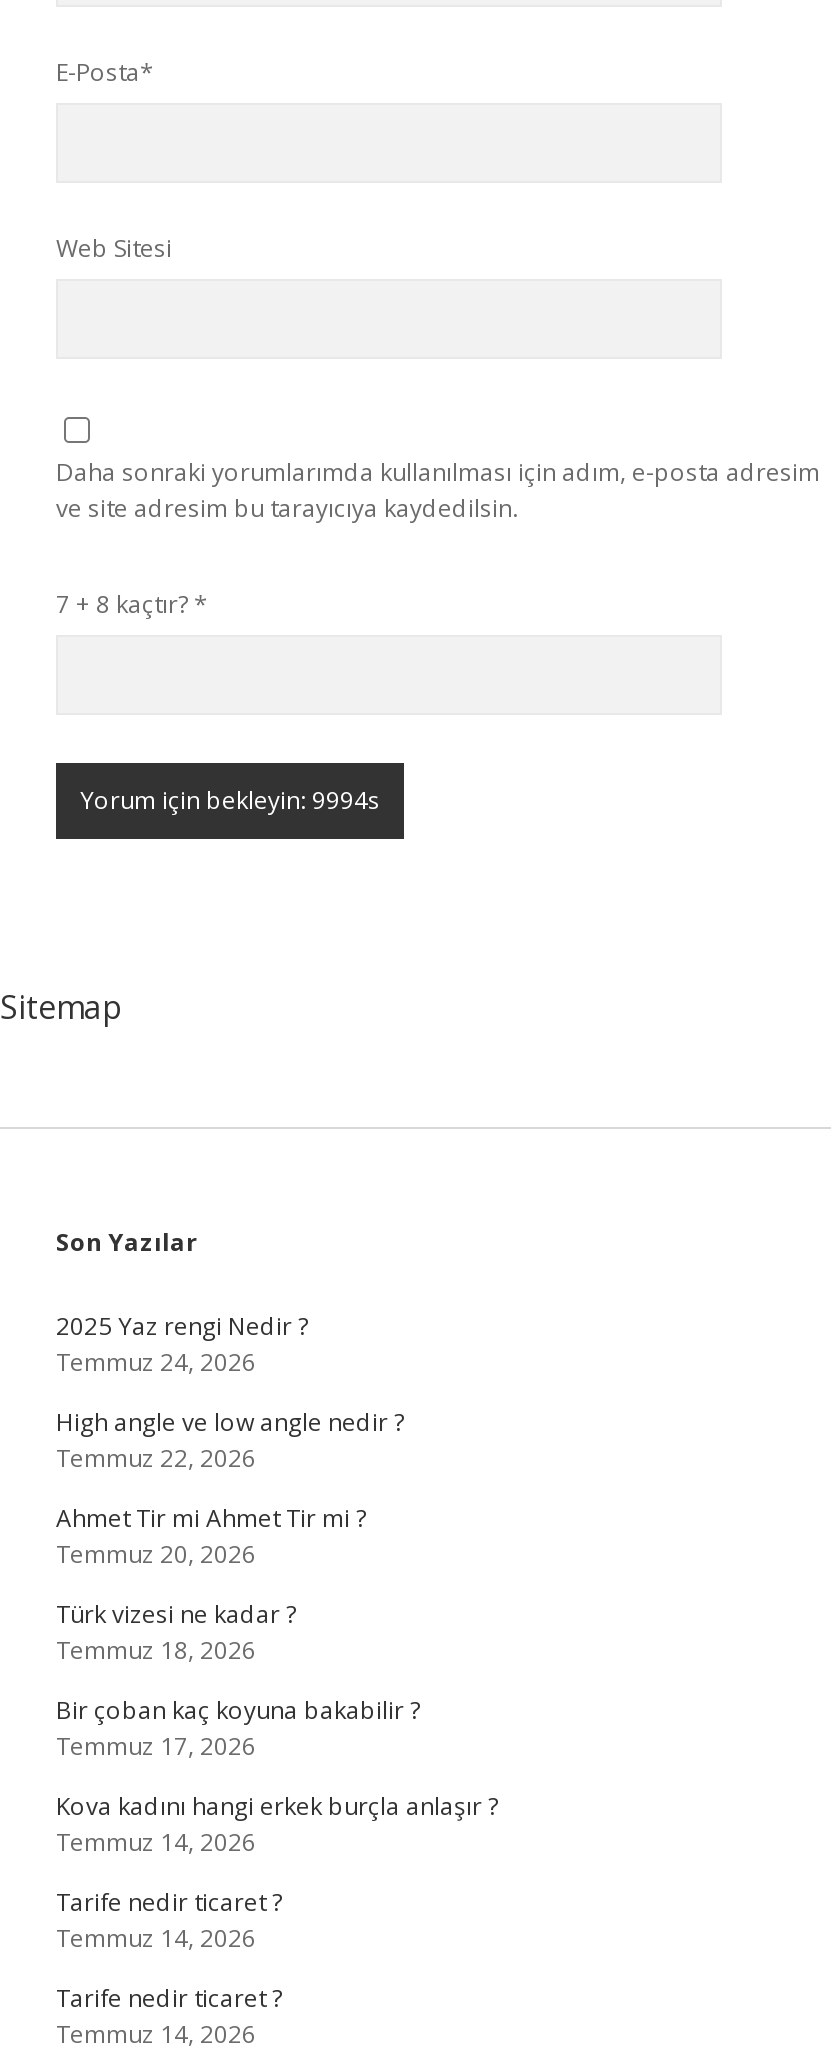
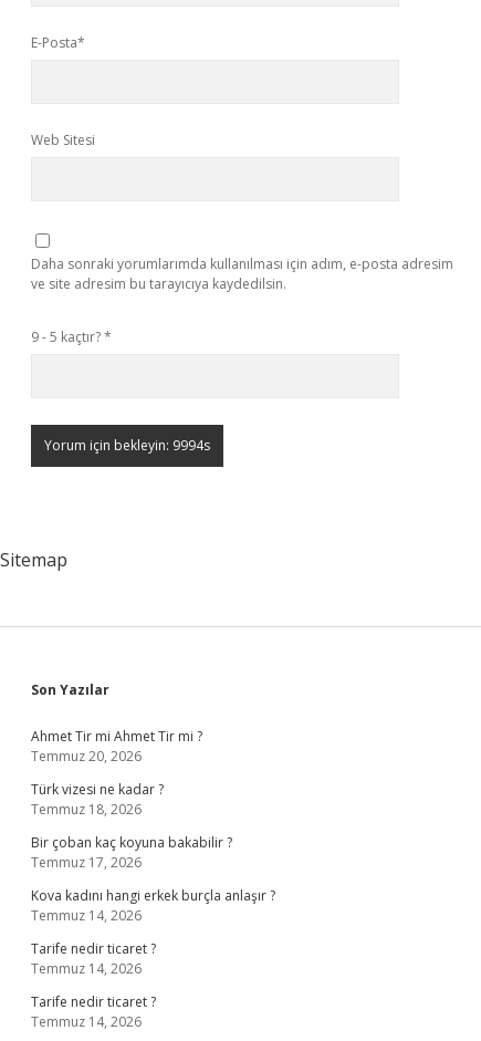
- 7 + 8 kaçtır? *
+ 9 - 5 kaçtır? *

- 2025 Yaz rengi Nedir ?
- Temmuz 24, 2026
- High angle ve low angle nedir ?
- Temmuz 22, 2026
